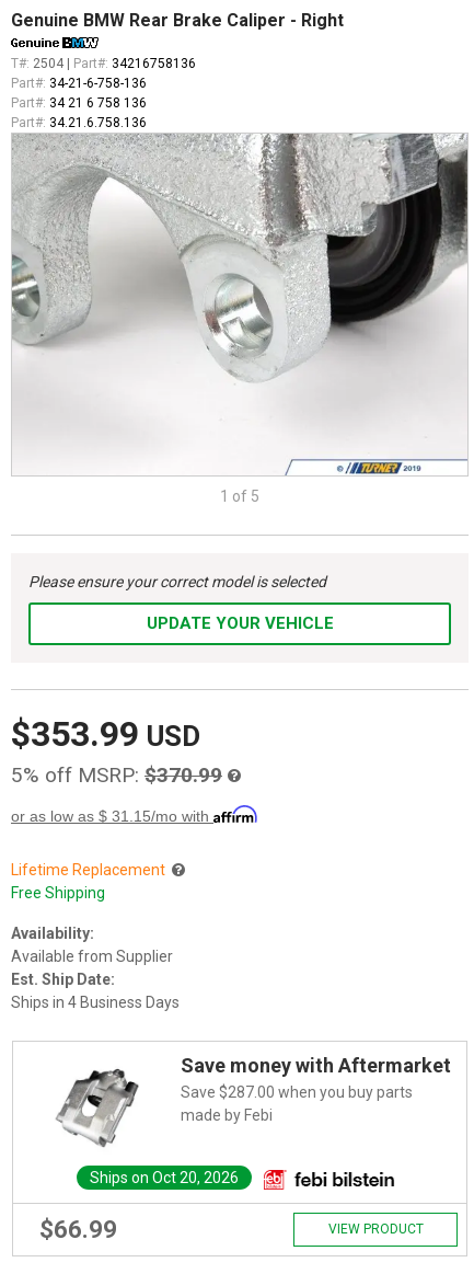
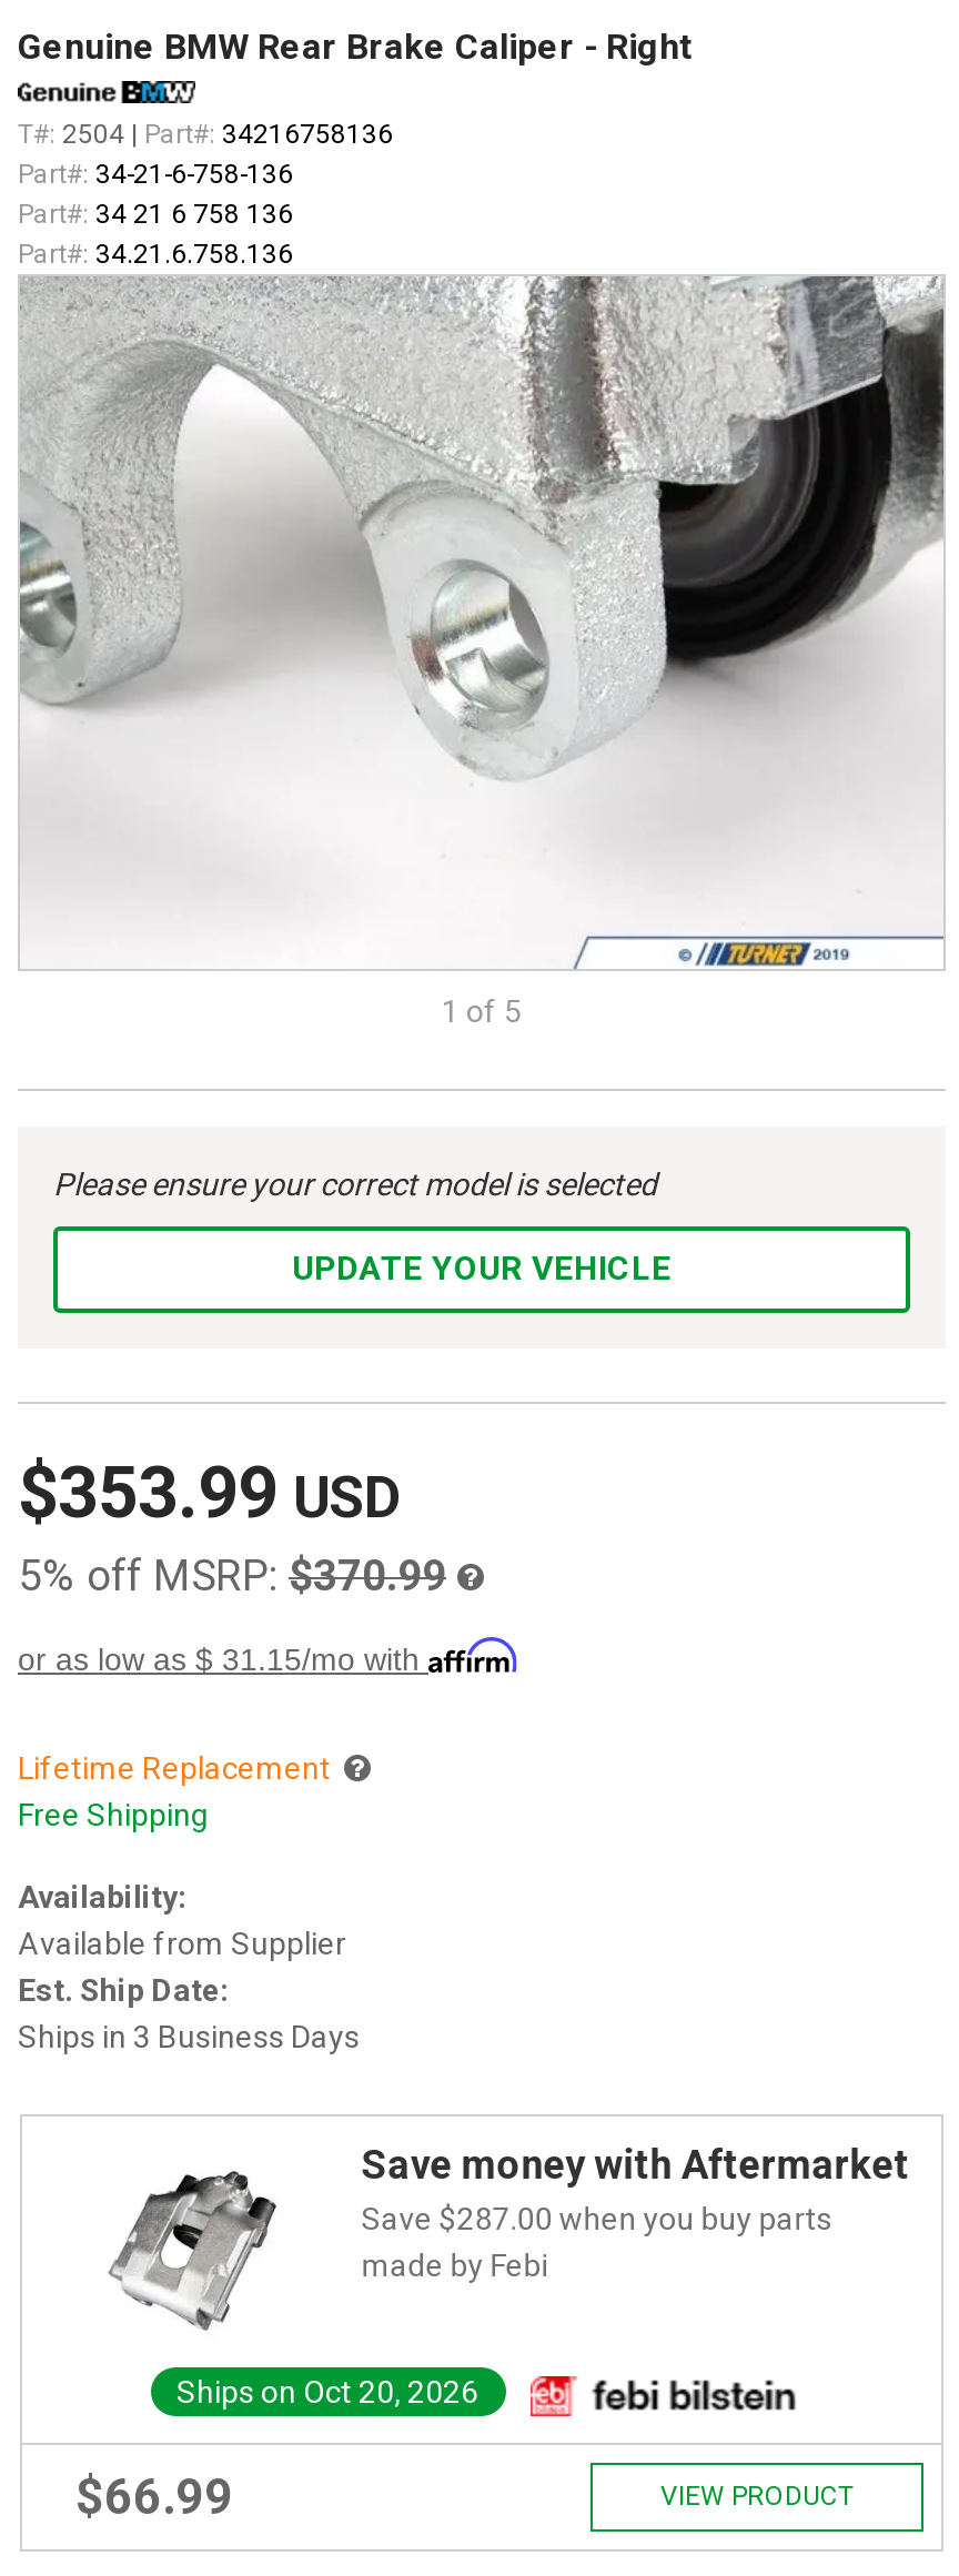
- Ships in 4 Business Days
+ Ships in 3 Business Days
